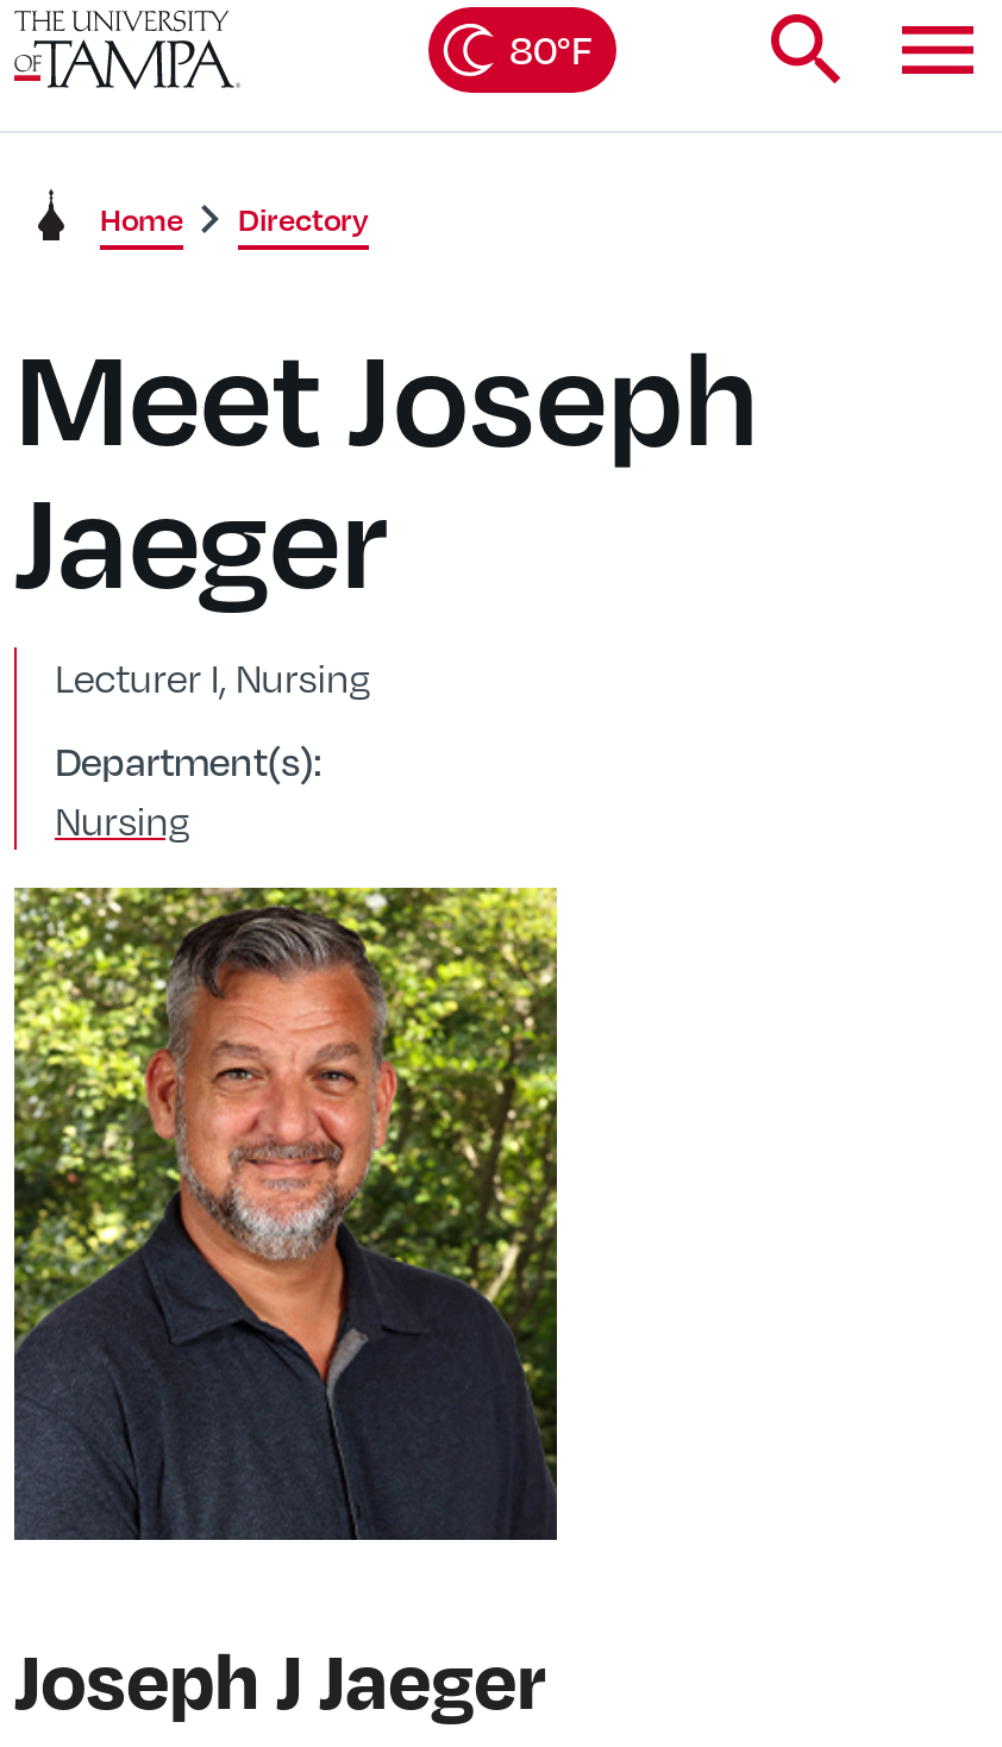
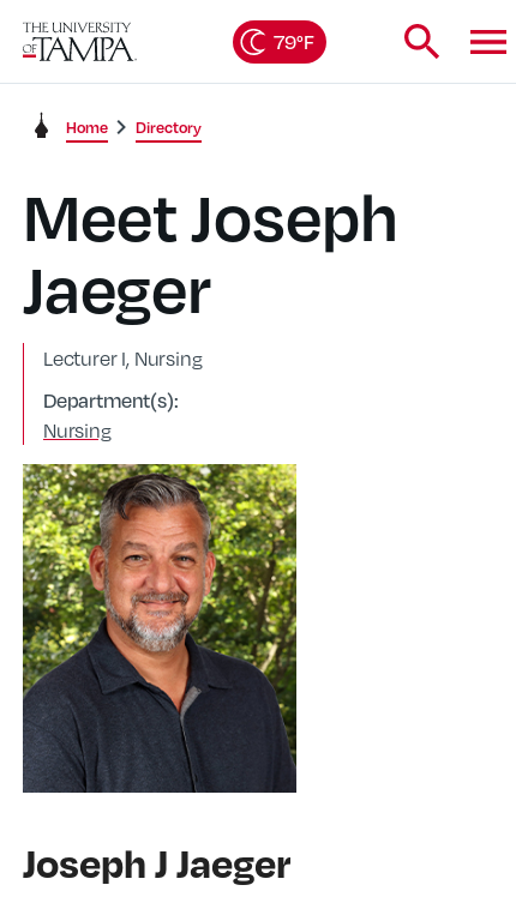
- 80°F
+ 79°F
